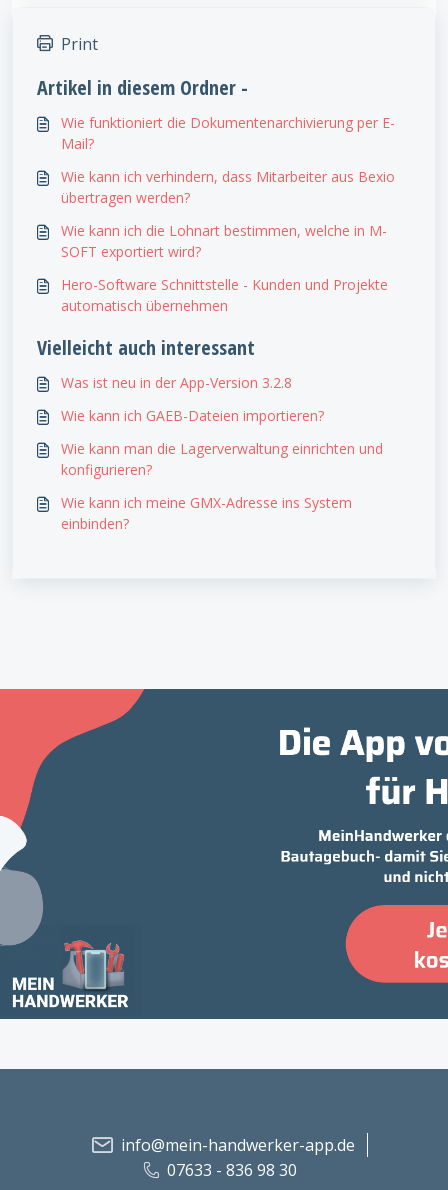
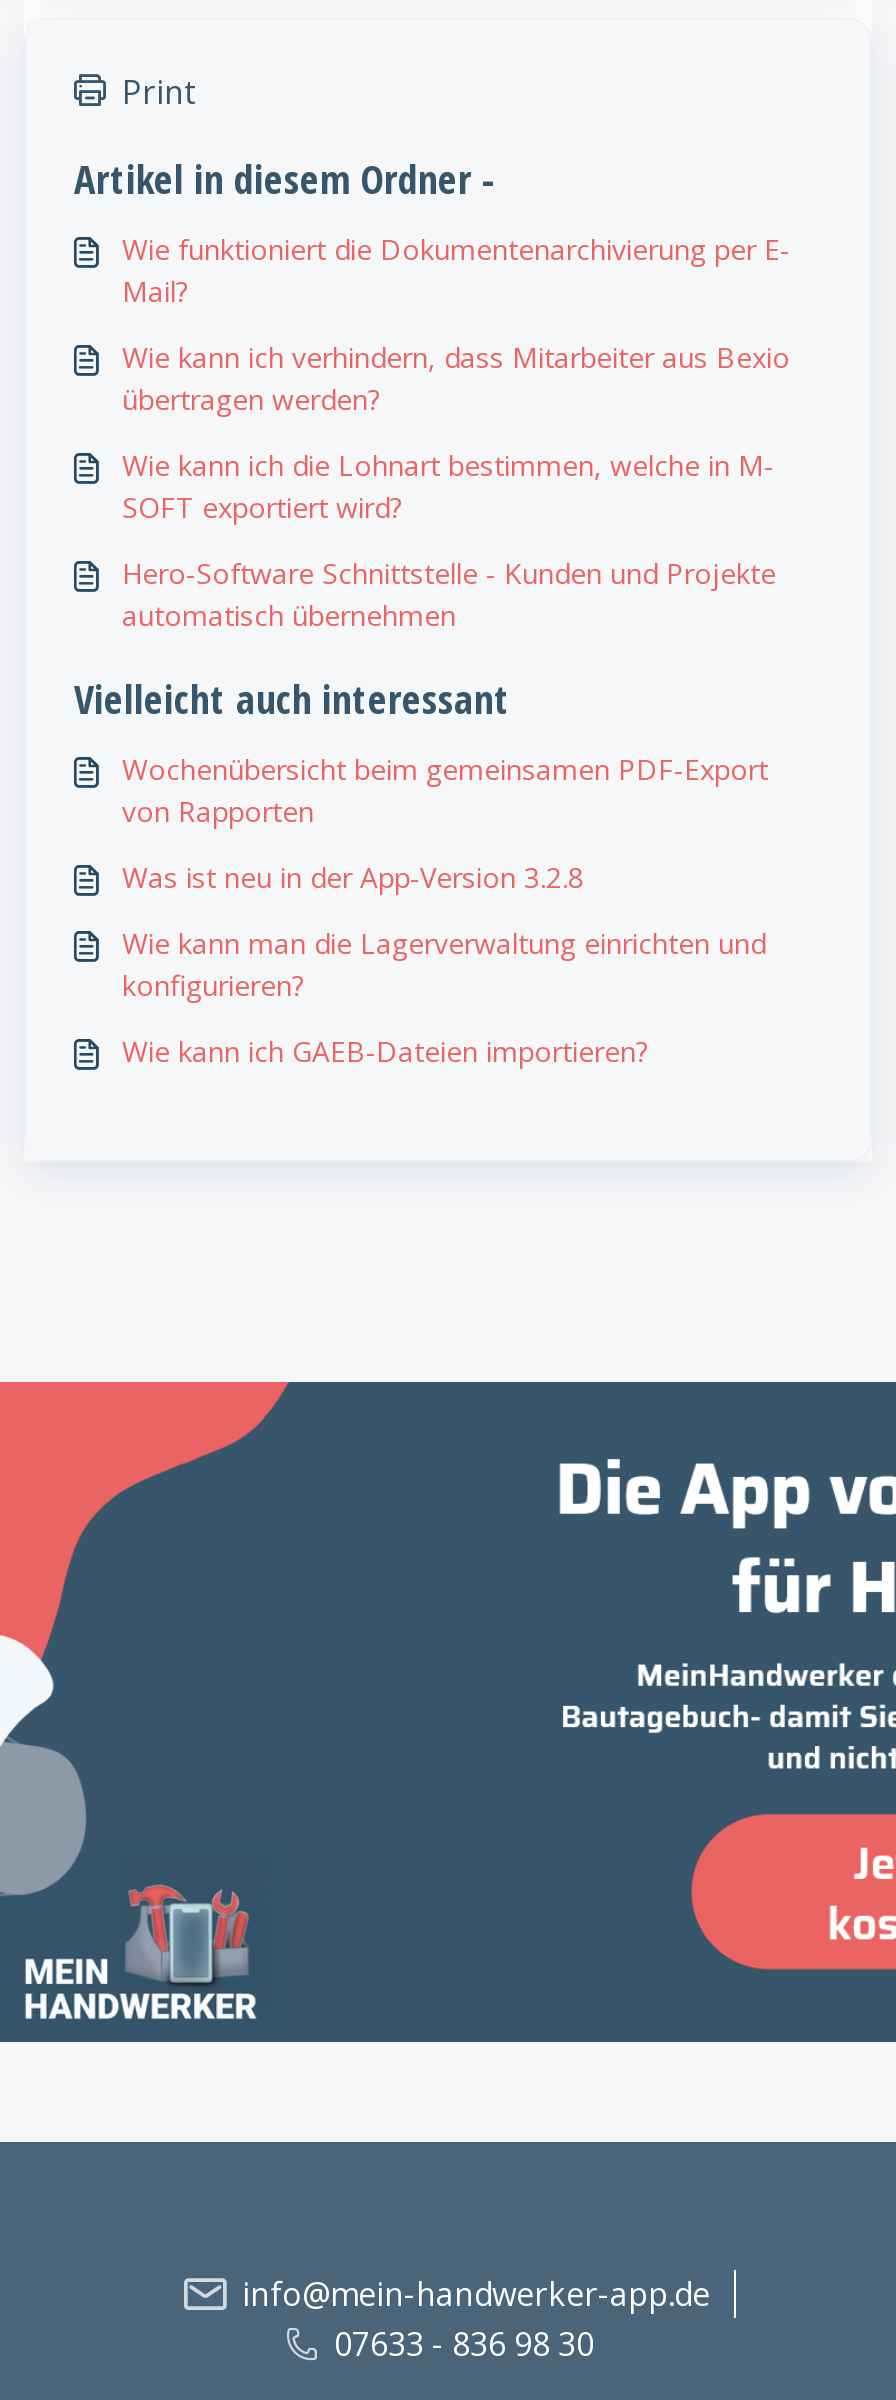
+ Wochenübersicht beim gemeinsamen PDF-Export
+ von Rapporten

moved down: Was ist neu in der App-Version 3.2.8

moved down: Wie kann ich GAEB-Dateien importieren?

moved down: Wie kann man die Lagerverwaltung einrichten und | konfigurieren?

- Wie kann ich meine GMX-Adresse ins System
- einbinden?
